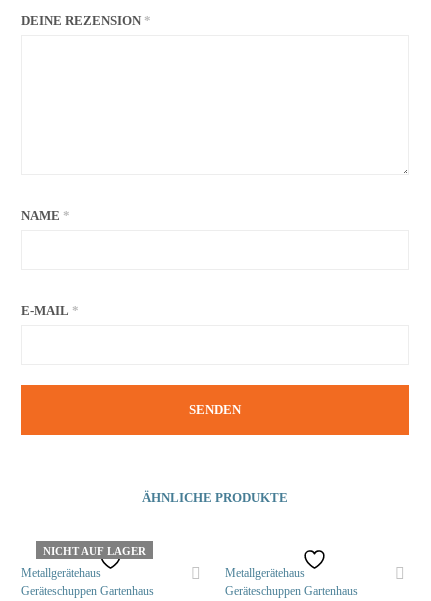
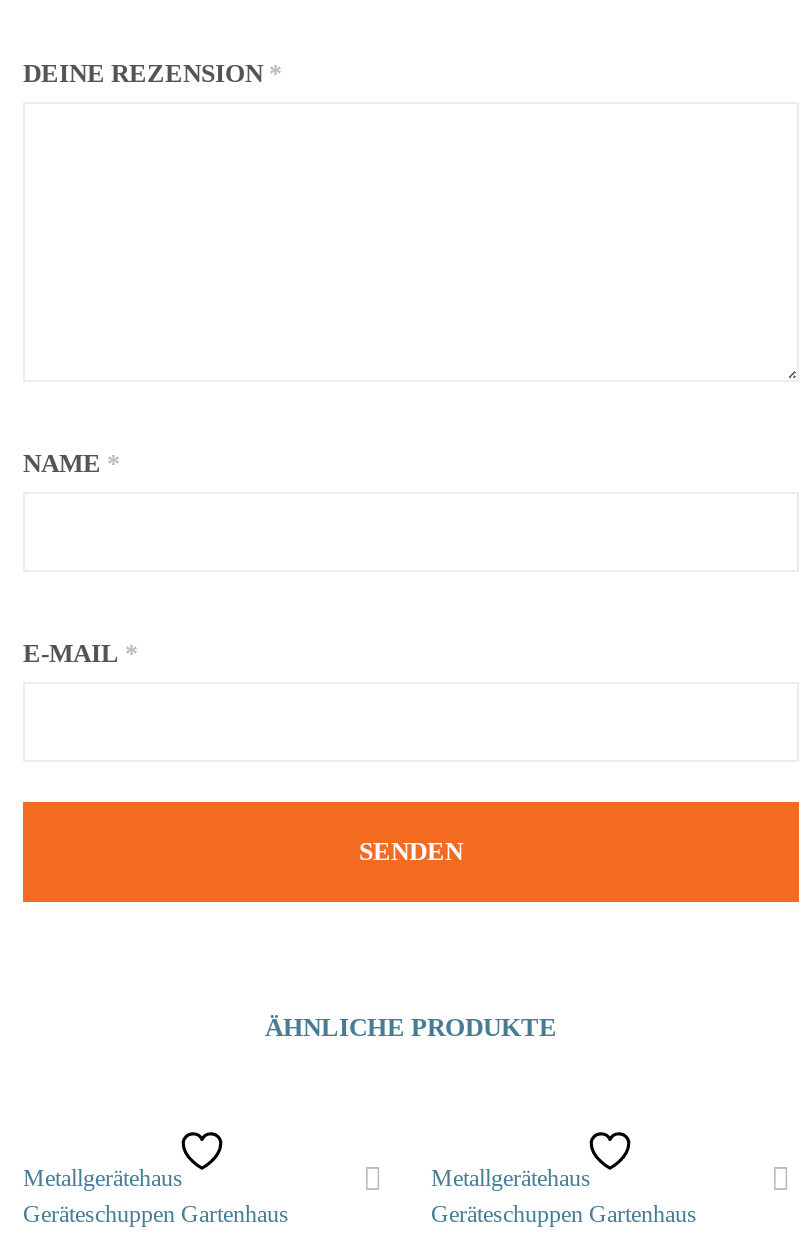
- NICHT AUF LAGER
